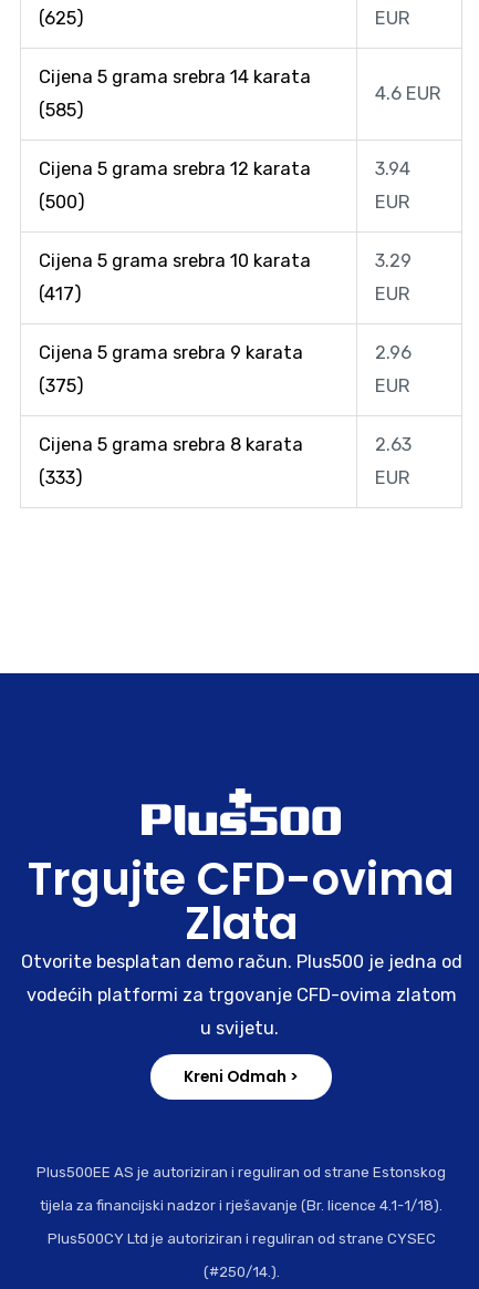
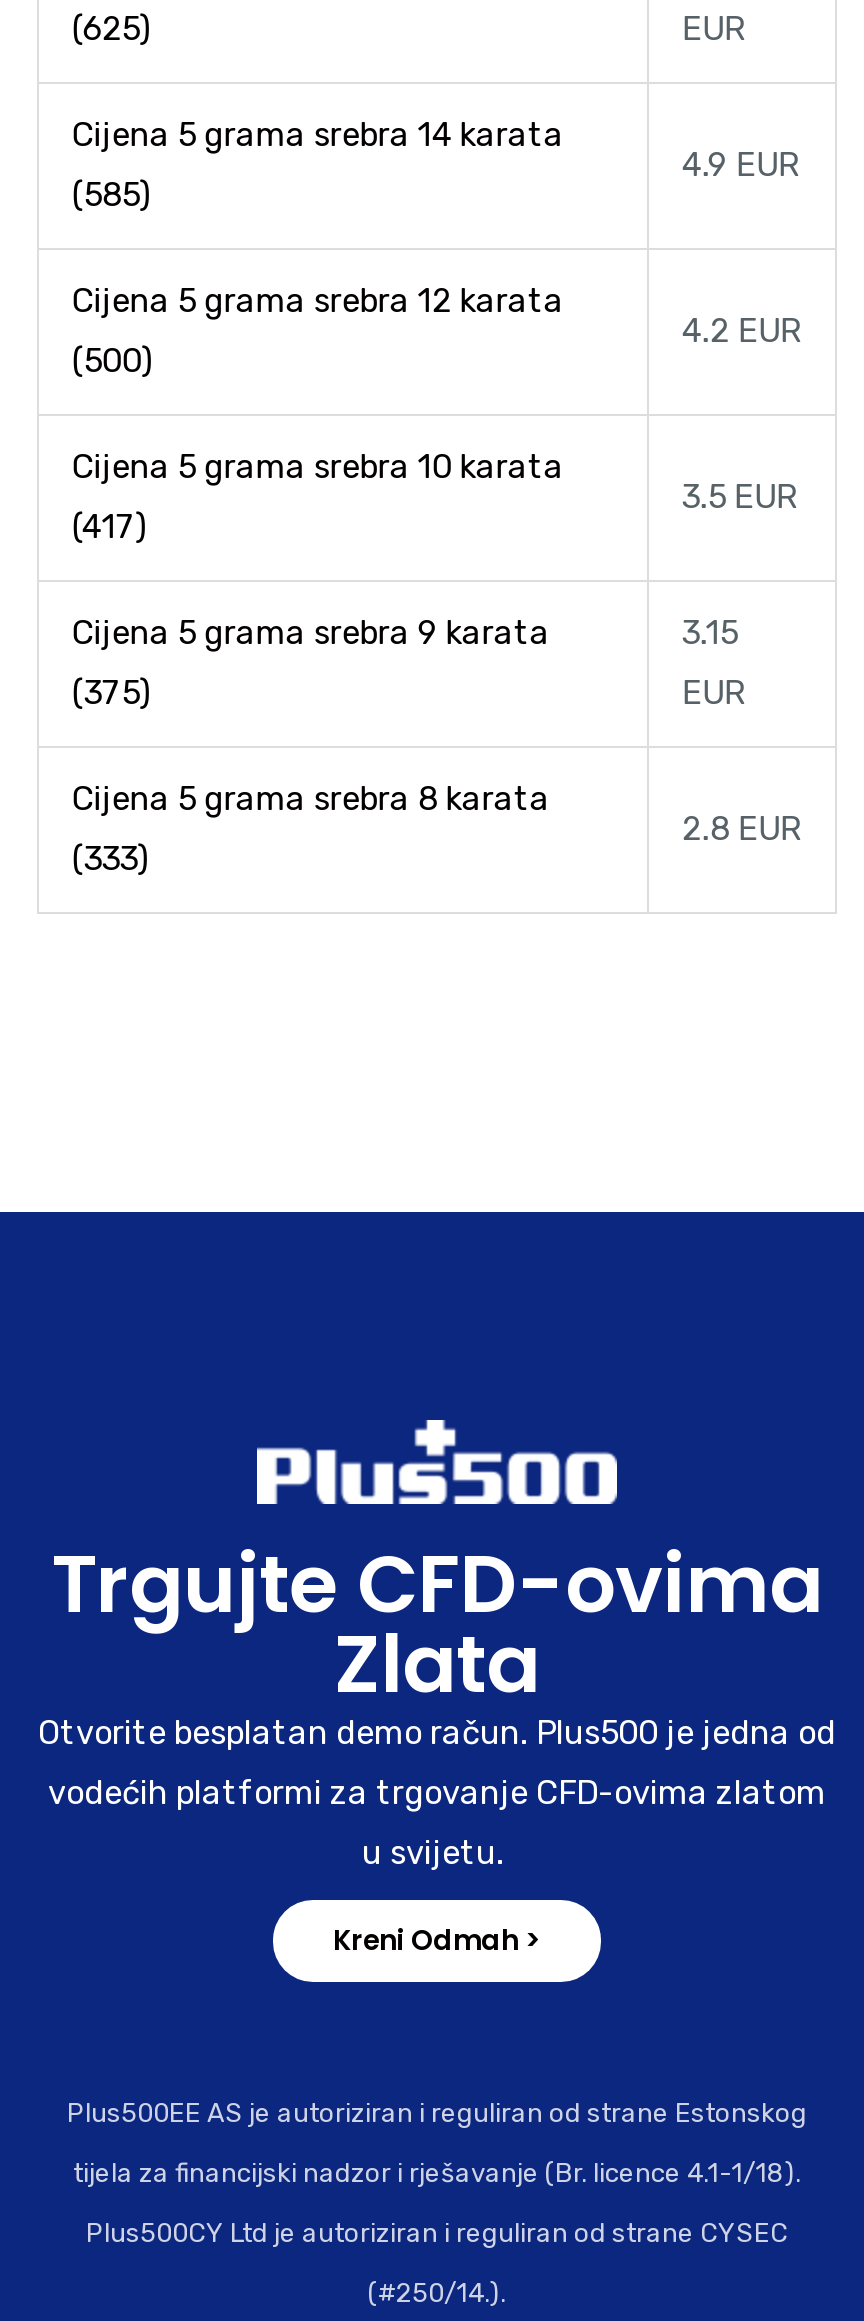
- 4.6 EUR
+ 4.9 EUR

- 3.94
- EUR
+ 4.2 EUR

- 3.29
- EUR
+ 3.5 EUR

- 2.96
+ 3.15

- 2.63
- EUR
+ 2.8 EUR
